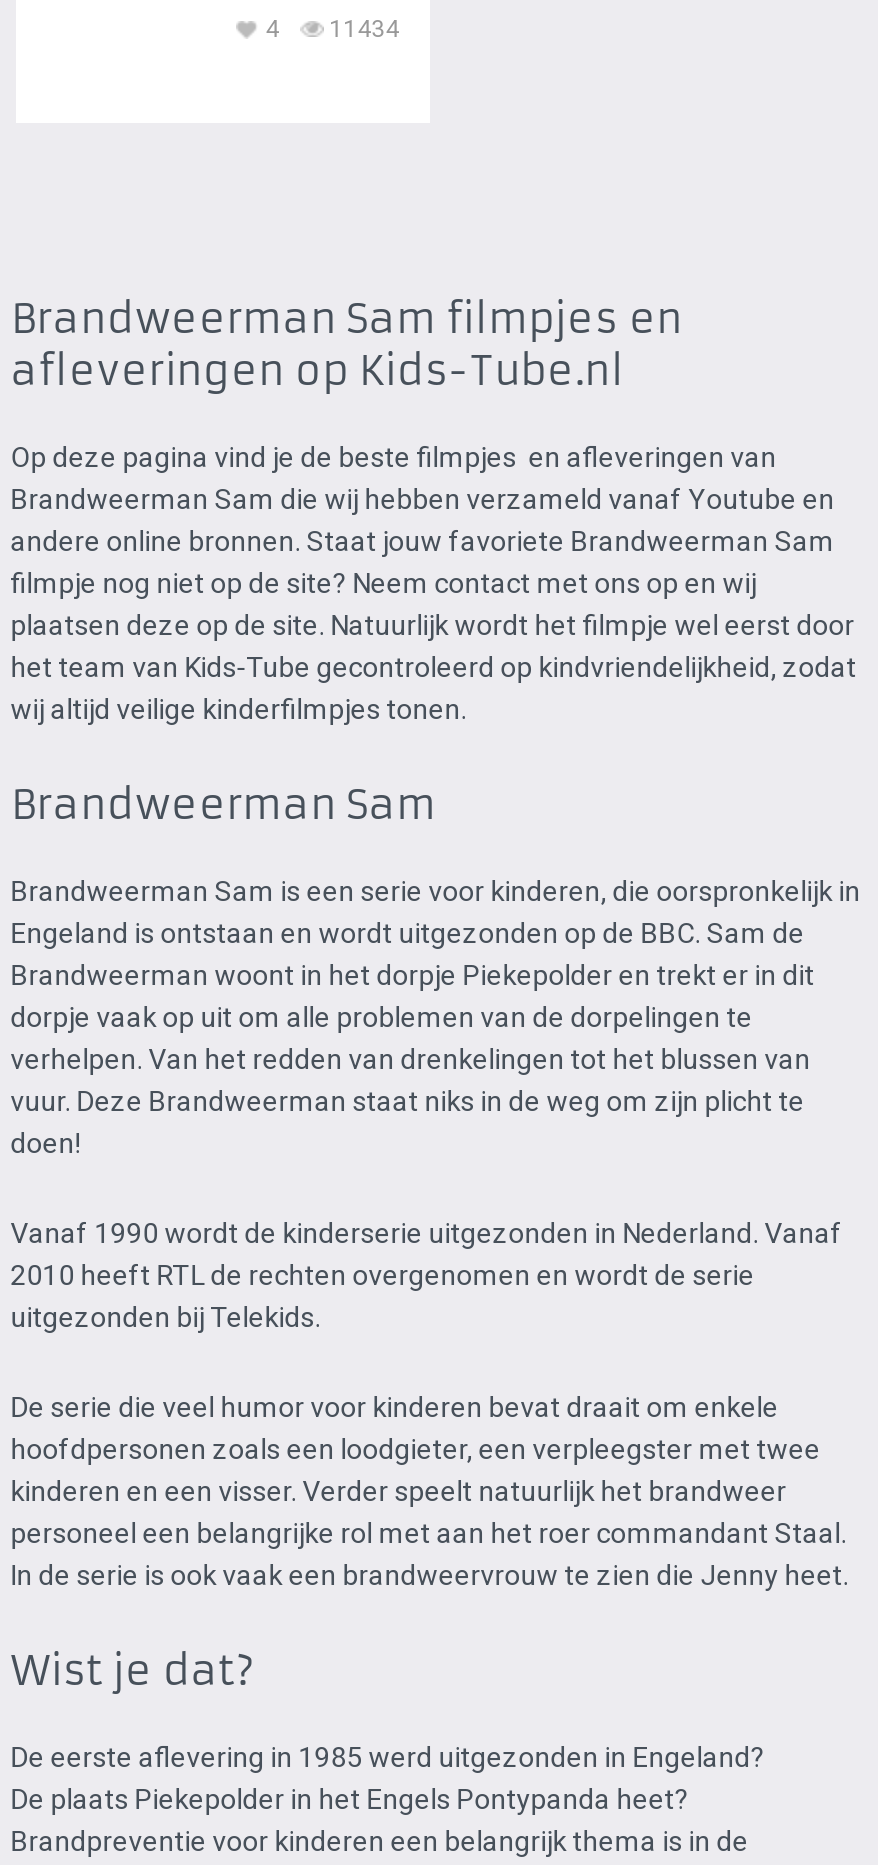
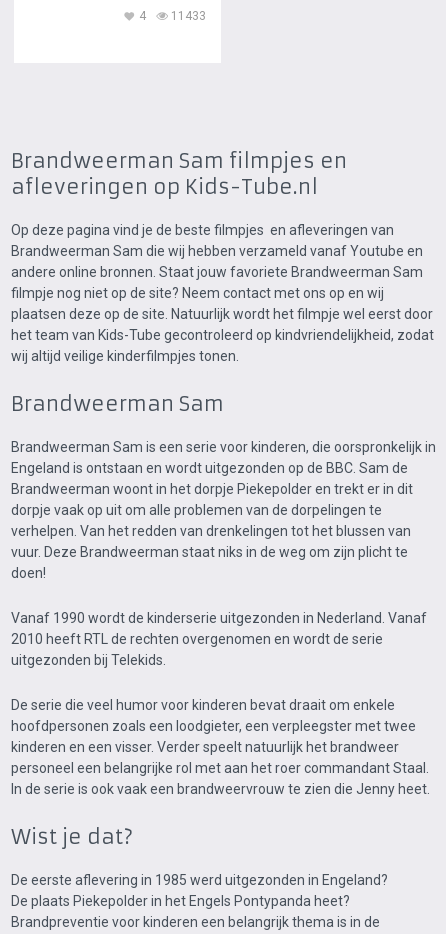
- 4 11434
+ 4 11433
